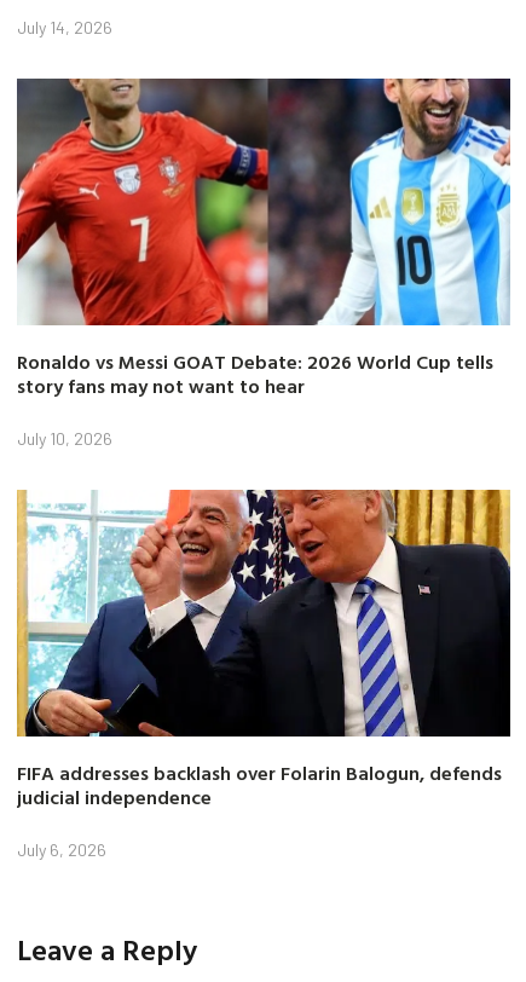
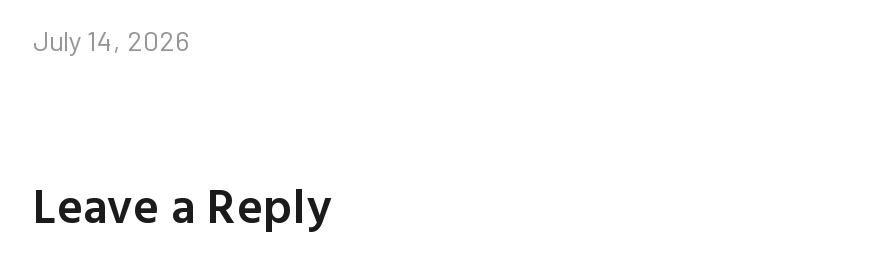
- [image]
- Ronaldo vs Messi GOAT Debate: 2026 World Cup tells
- story fans may not want to hear
- July 10, 2026

- [image]
- FIFA addresses backlash over Folarin Balogun, defends
- judicial independence
- July 6, 2026
